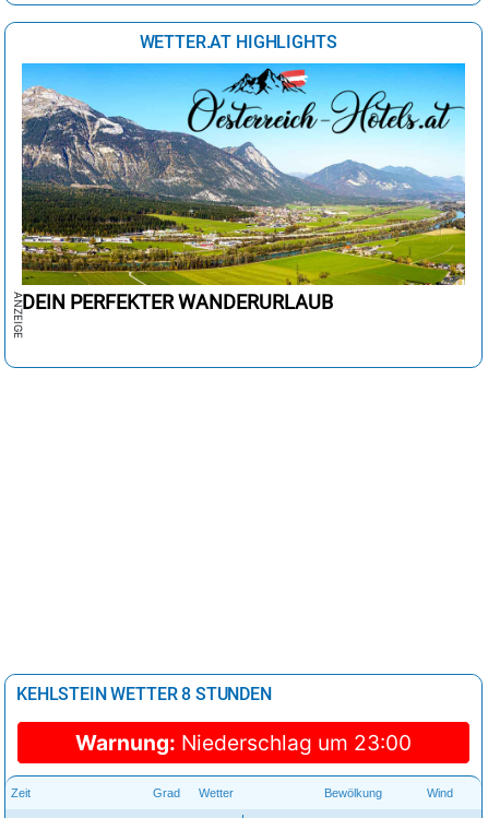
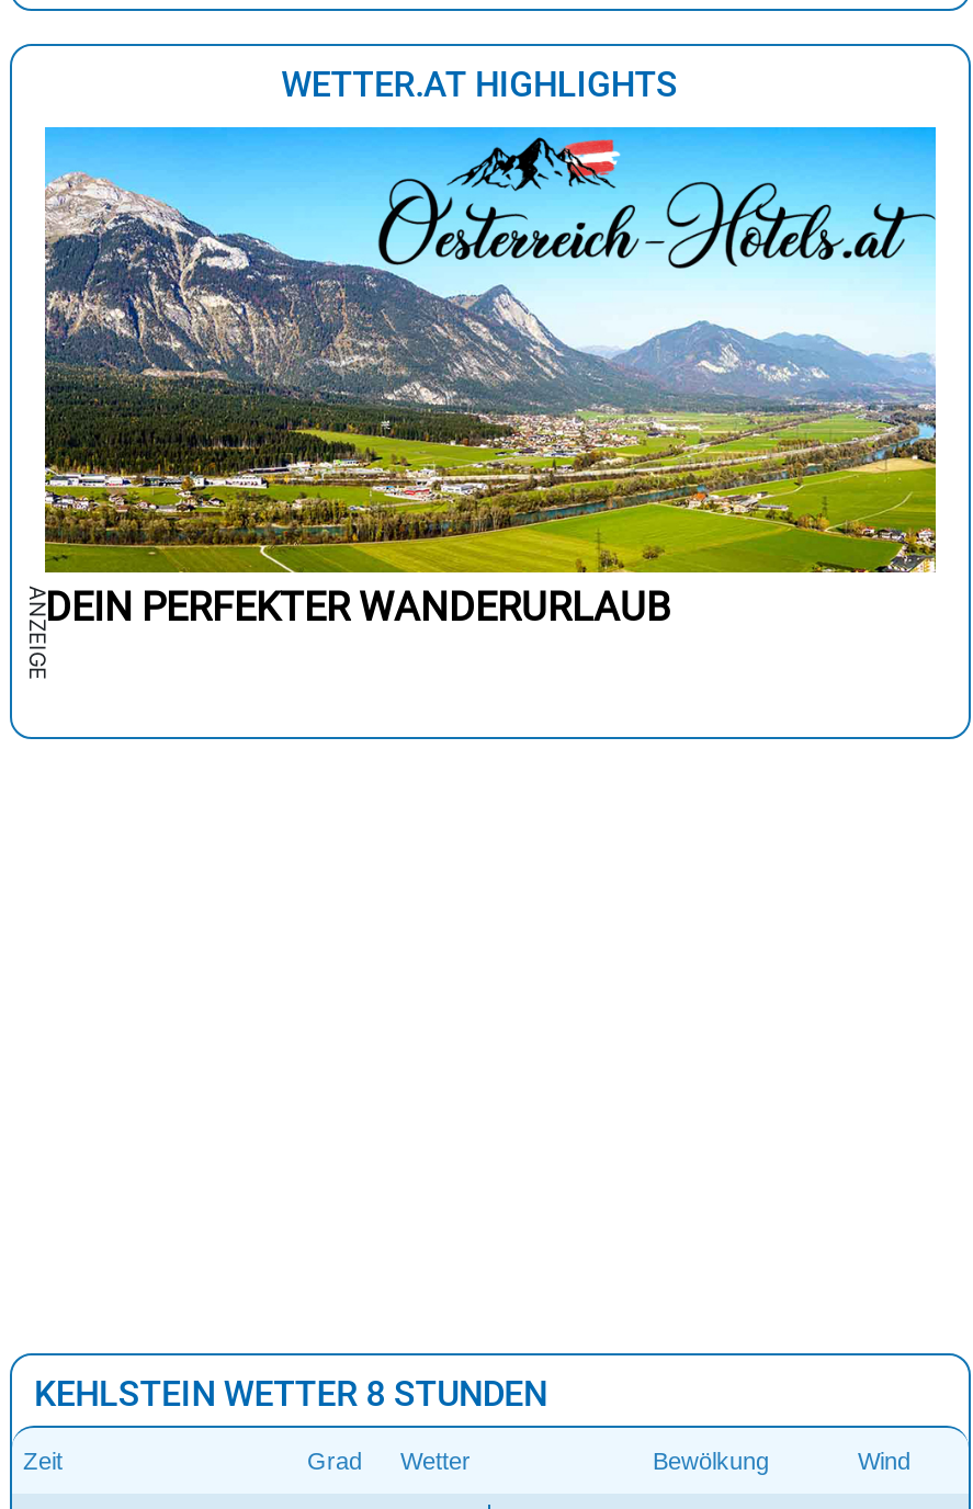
- Warnung: Niederschlag um 23:00
